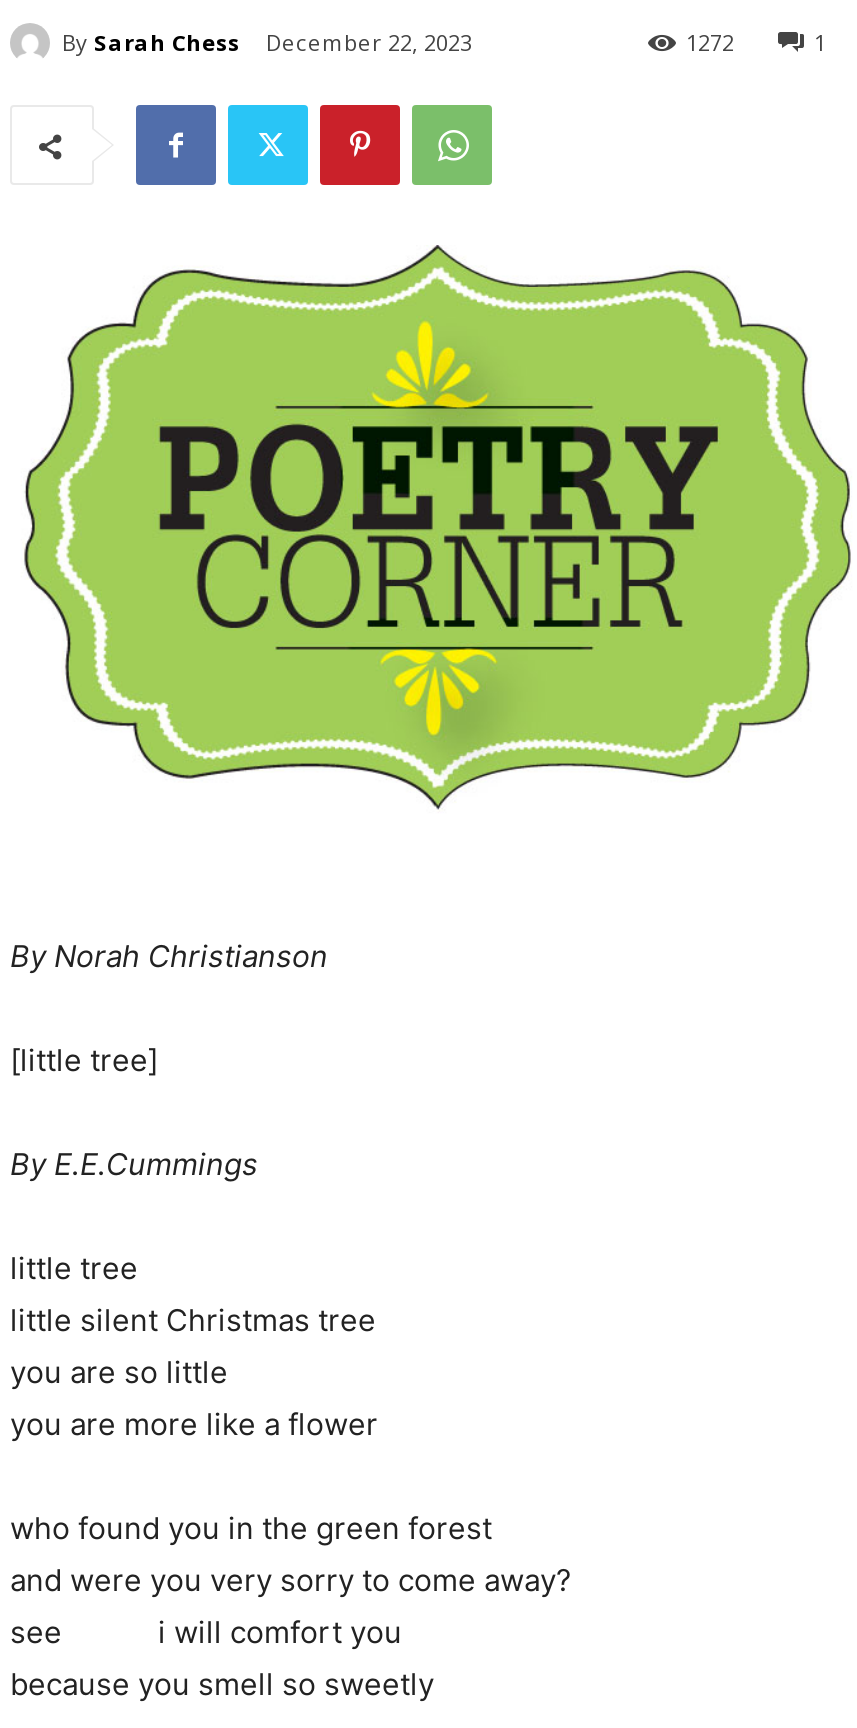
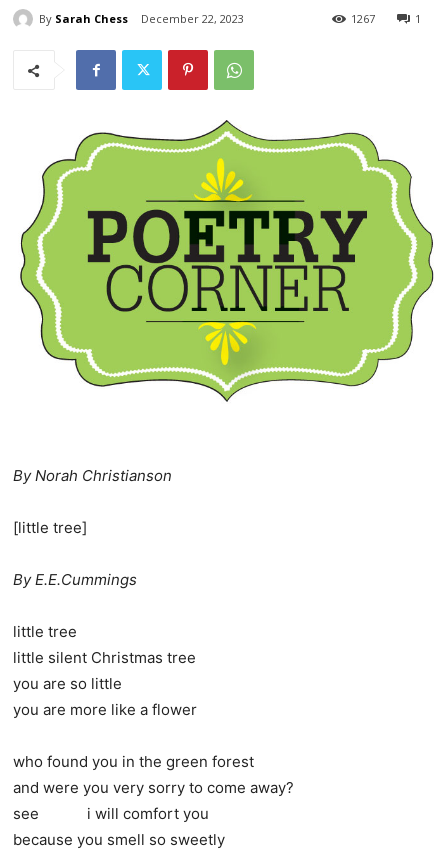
- 1272
+ 1267
